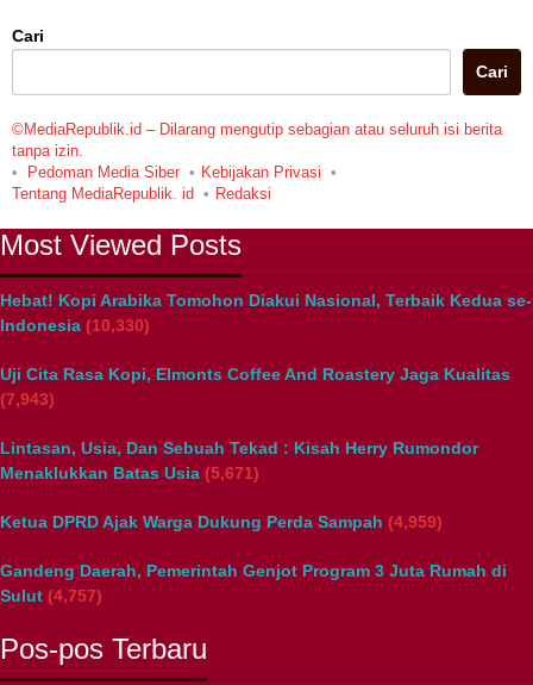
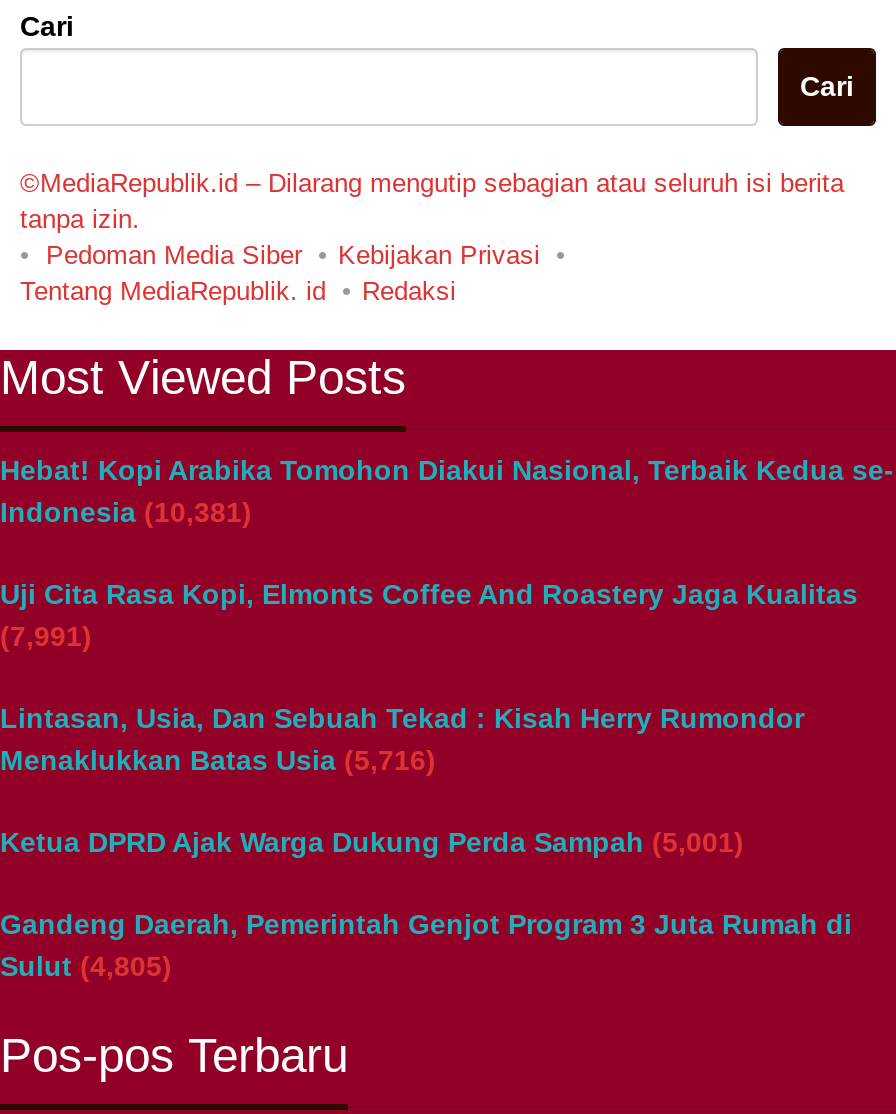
- Indonesia (10,330)
+ Indonesia (10,381)

- (7,943)
+ (7,991)

- Menaklukkan Batas Usia (5,671)
+ Menaklukkan Batas Usia (5,716)

- Ketua DPRD Ajak Warga Dukung Perda Sampah (4,959)
+ Ketua DPRD Ajak Warga Dukung Perda Sampah (5,001)

- Sulut (4,757)
+ Sulut (4,805)
